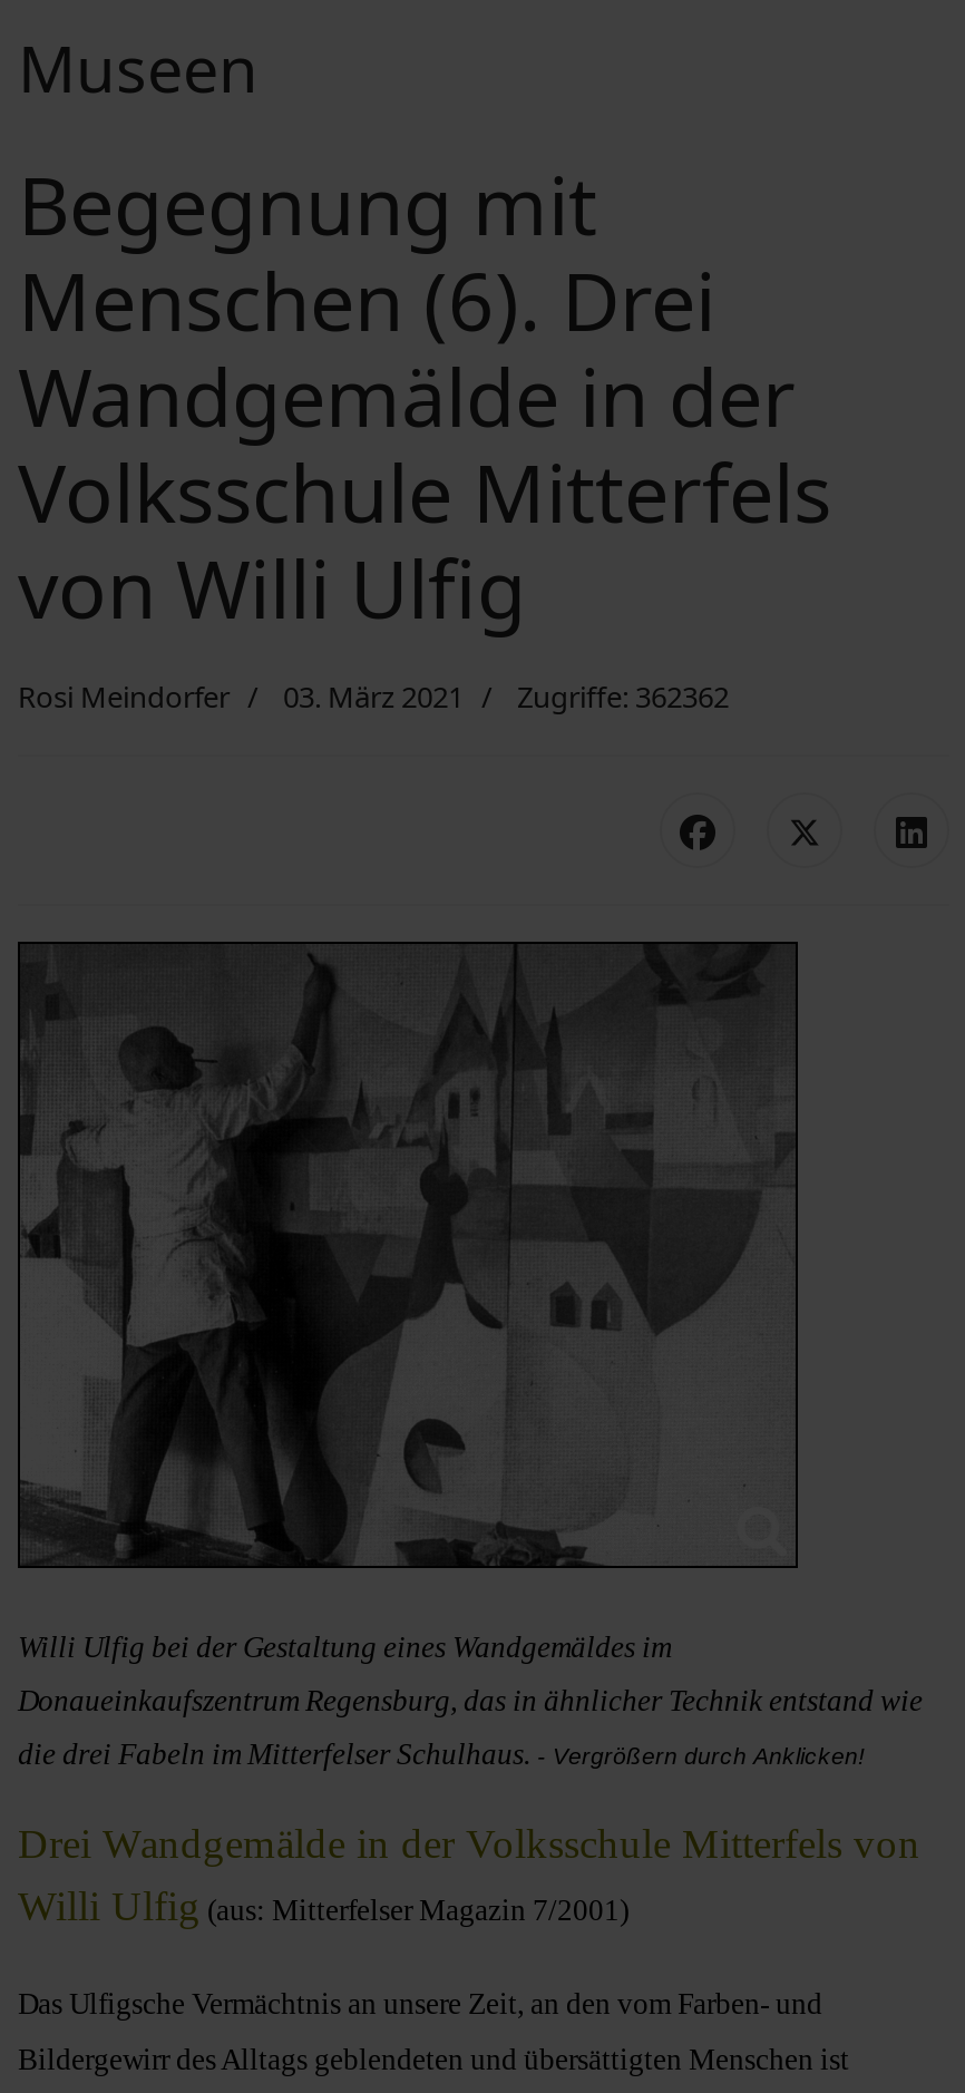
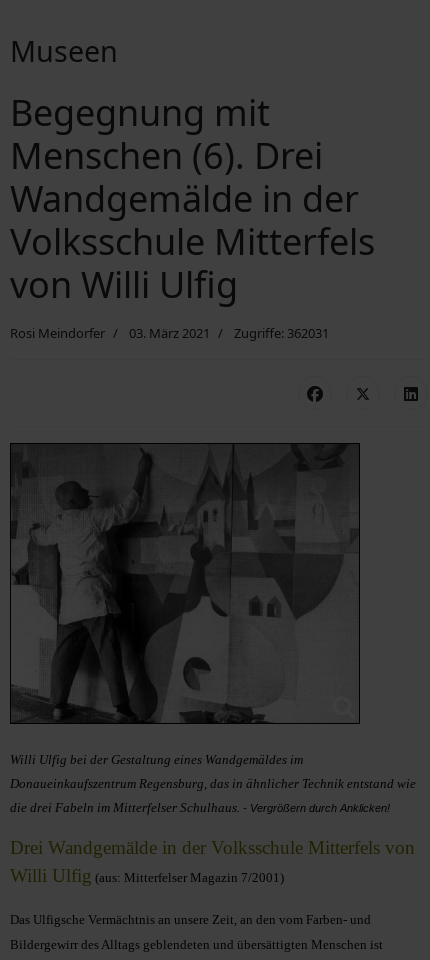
- Rosi Meindorfer 03. März 2021 Zugriffe: 362362
+ Rosi Meindorfer 03. März 2021 Zugriffe: 362031
